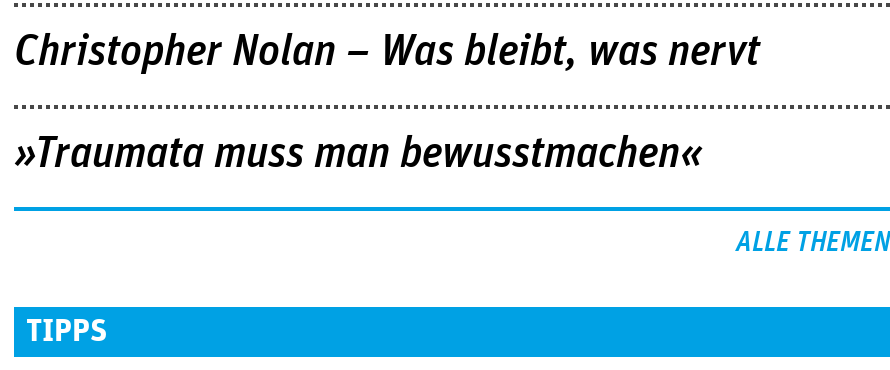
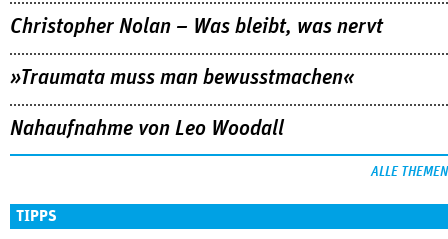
+ Nahaufnahme von Leo Woodall
